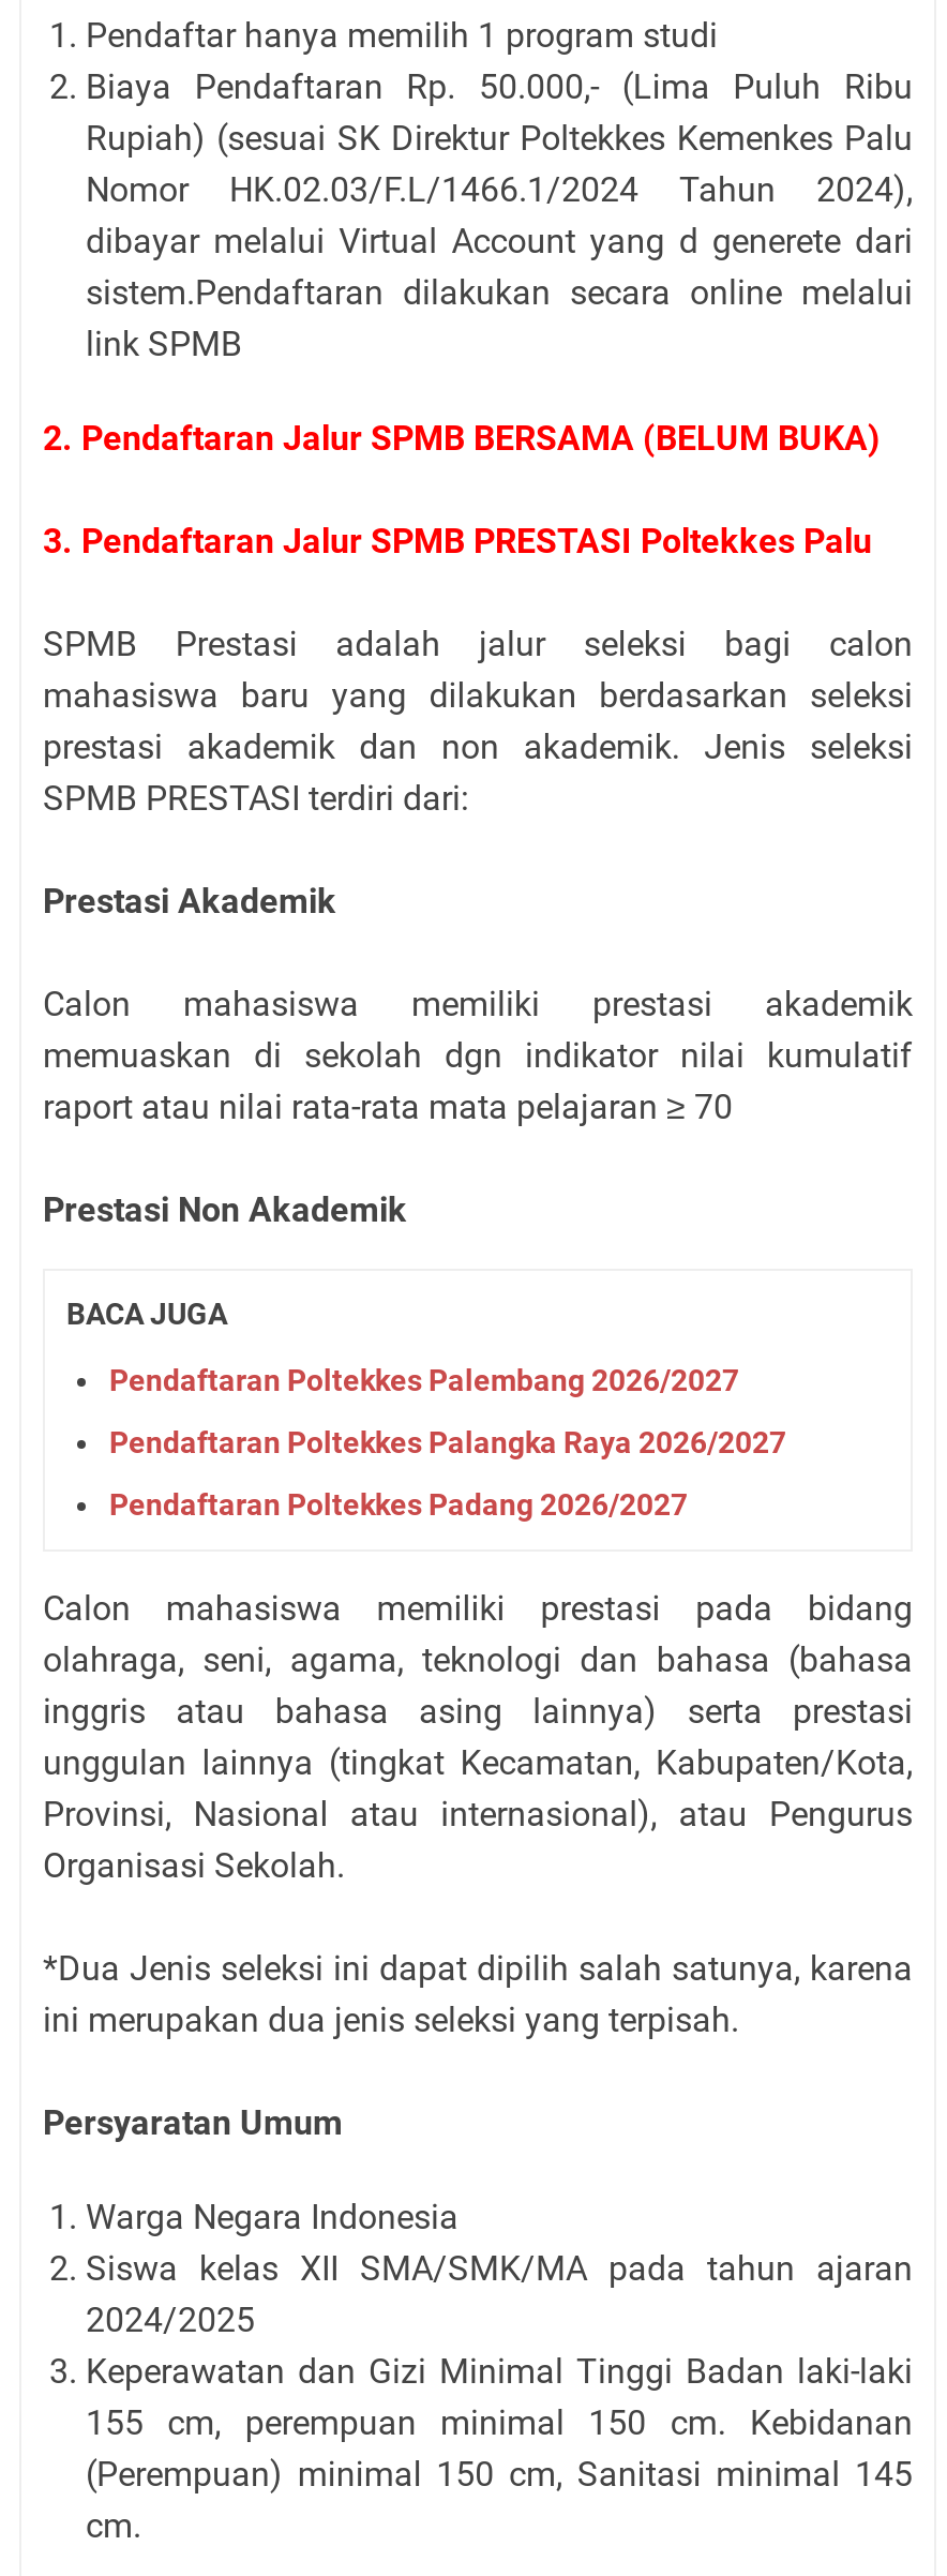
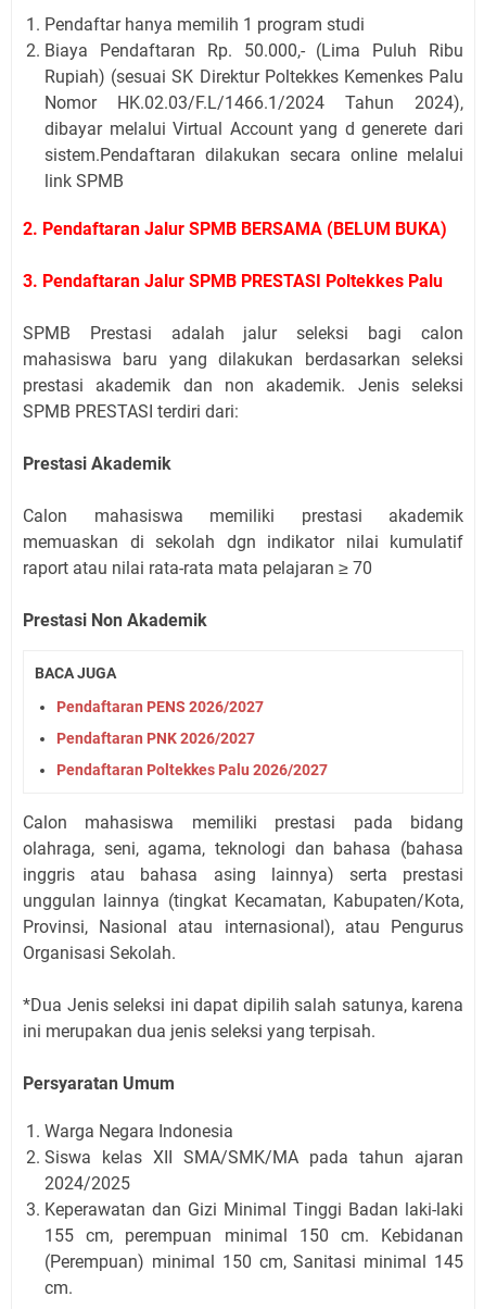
- Pendaftaran Poltekkes Palembang 2026/2027
+ Pendaftaran PENS 2026/2027

- Pendaftaran Poltekkes Palangka Raya 2026/2027
+ Pendaftaran PNK 2026/2027

- Pendaftaran Poltekkes Padang 2026/2027
+ Pendaftaran Poltekkes Palu 2026/2027
